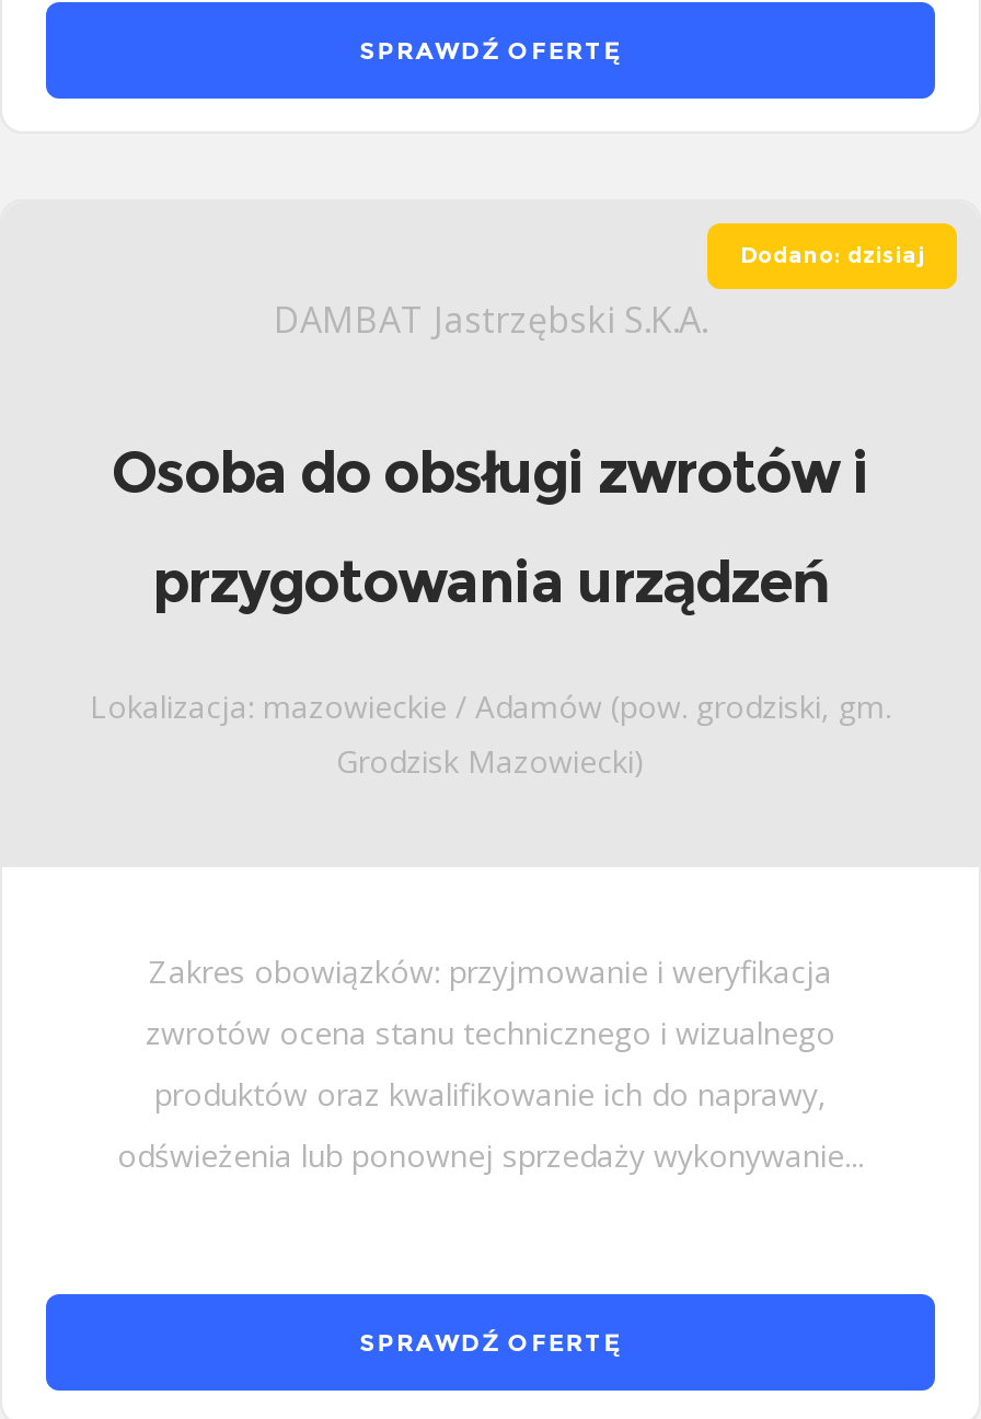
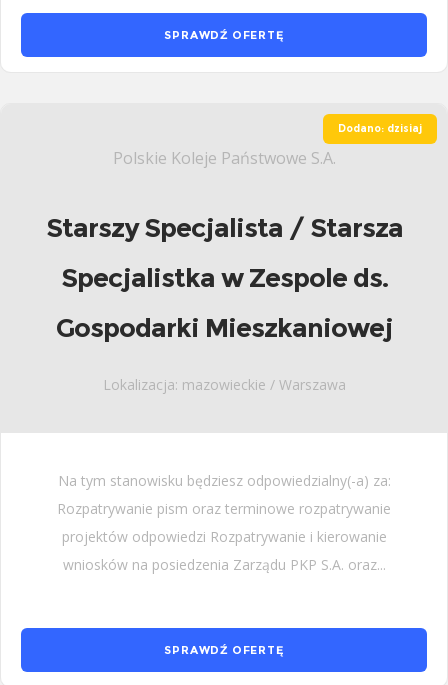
- DAMBAT Jastrzębski S.K.A.
- Osoba do obsługi zwrotów i
- przygotowania urządzeń
- Lokalizacja: mazowieckie / Adamów (pow. grodziski, gm.
- Grodzisk Mazowiecki)
+ Polskie Koleje Państwowe S.A.
+ Starszy Specjalista / Starsza
+ Specjalistka w Zespole ds.
+ Gospodarki Mieszkaniowej
+ Lokalizacja: mazowieckie / Warszawa

- Zakres obowiązków: przyjmowanie i weryfikacja
- zwrotów ocena stanu technicznego i wizualnego
- produktów oraz kwalifikowanie ich do naprawy,
- odświeżenia lub ponownej sprzedaży wykonywanie...
+ Na tym stanowisku będziesz odpowiedzialny(-a) za:
+ Rozpatrywanie pism oraz terminowe rozpatrywanie
+ projektów odpowiedzi Rozpatrywanie i kierowanie
+ wniosków na posiedzenia Zarządu PKP S.A. oraz...
